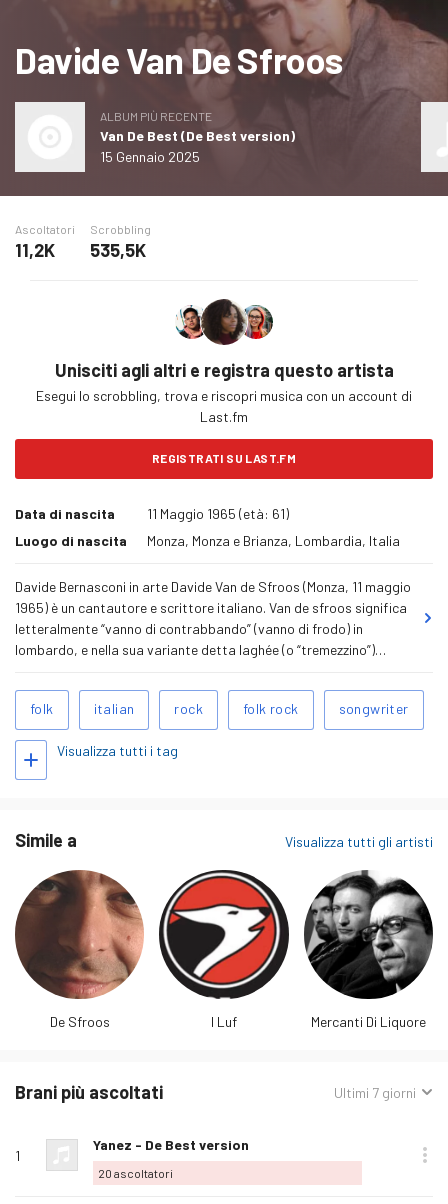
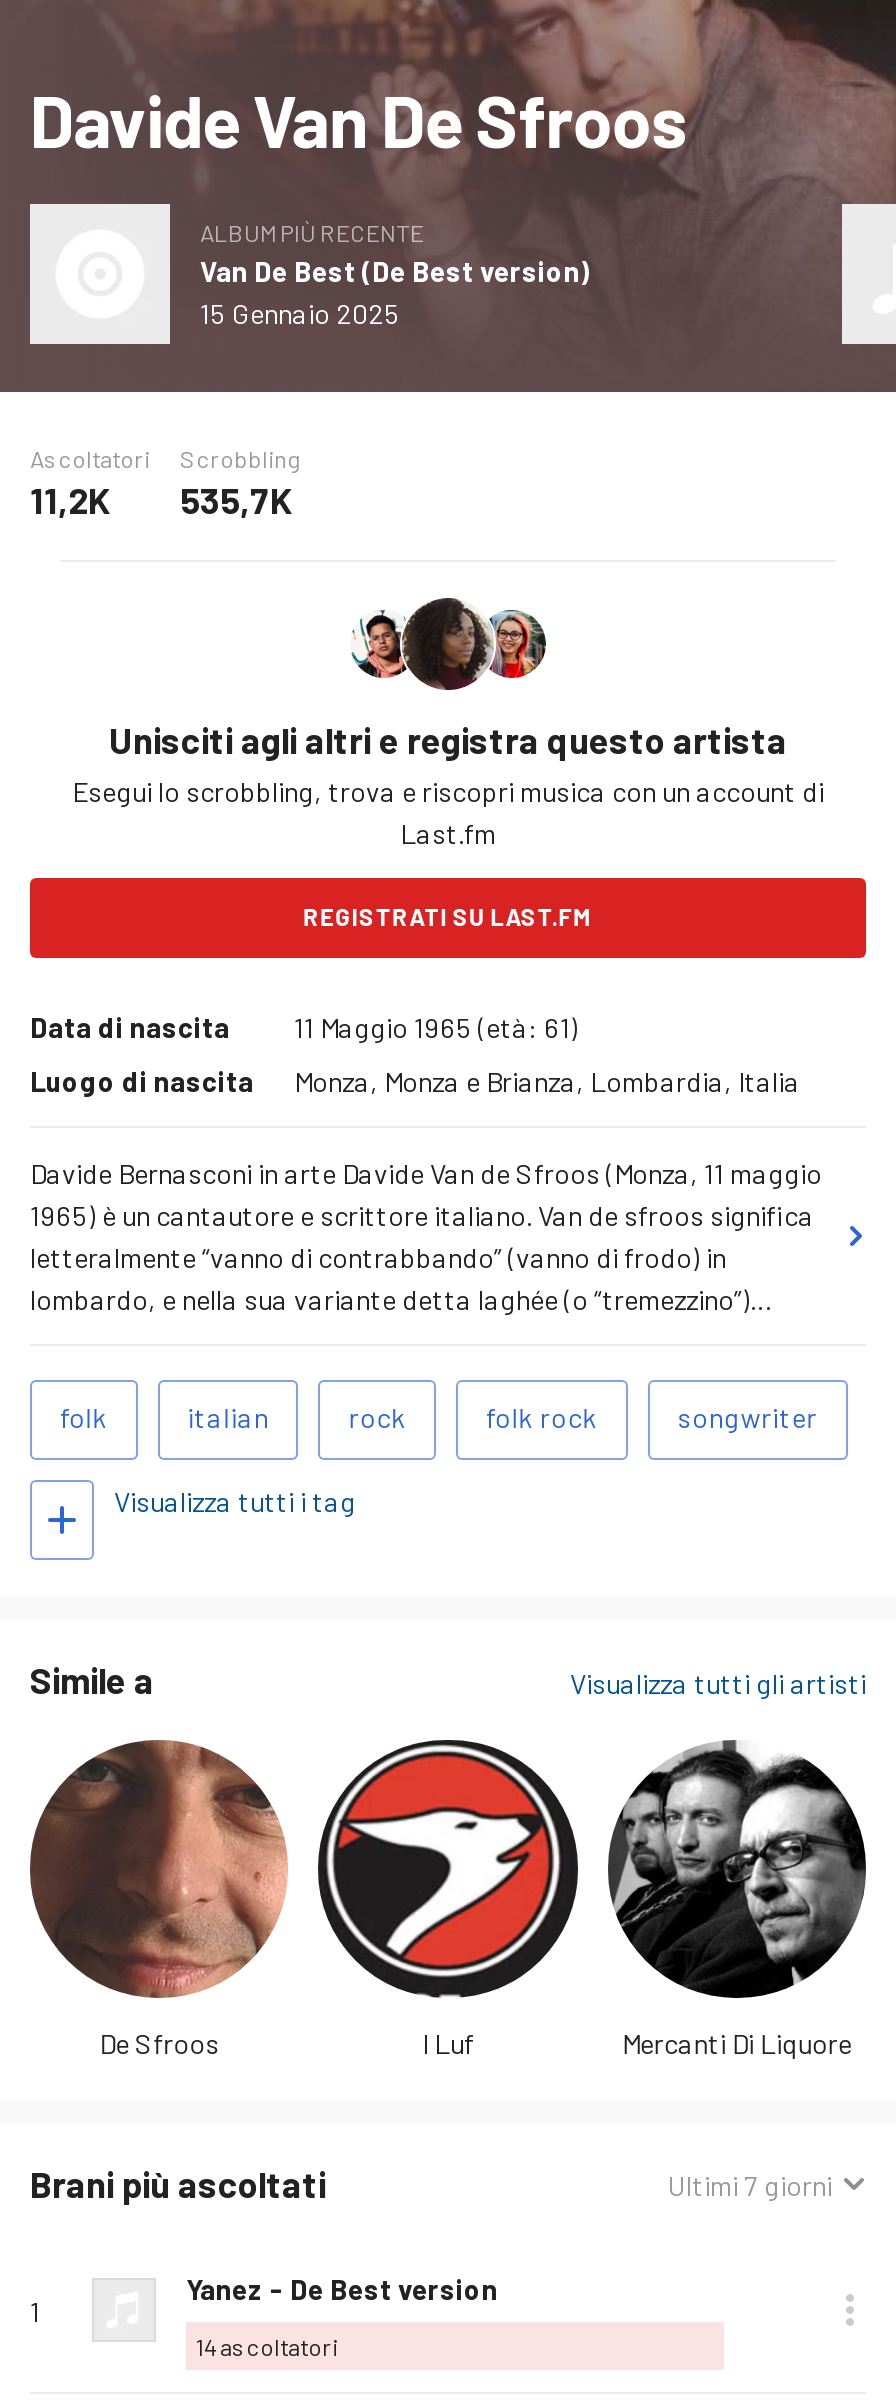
- 11,2K 535,5K
+ 11,2K 535,7K

- 20 ascoltatori
+ 14 ascoltatori
